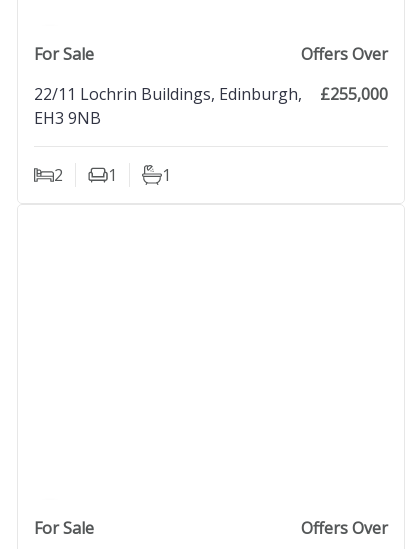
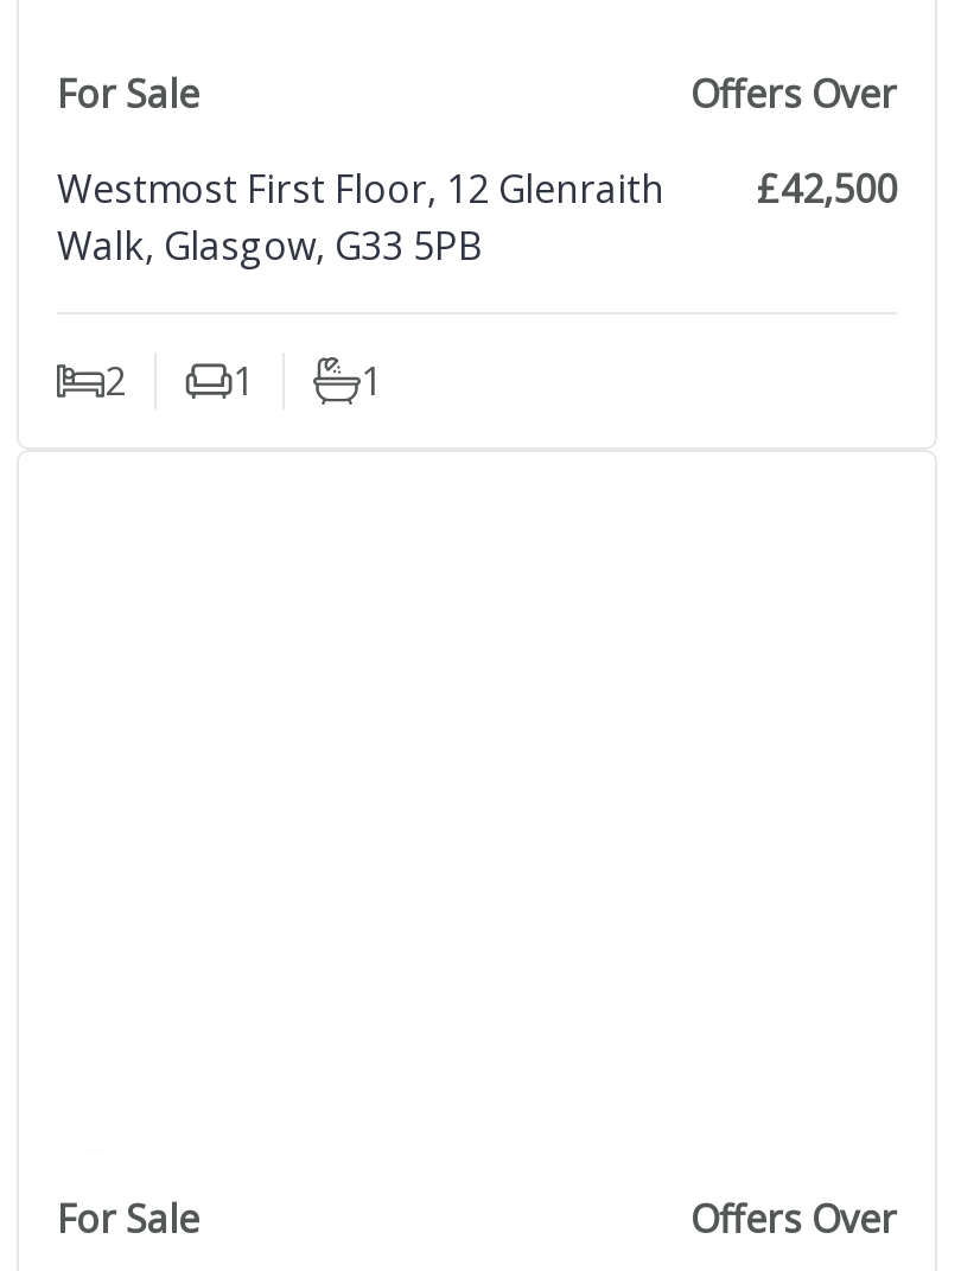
- 22/11 Lochrin Buildings, Edinburgh,
- EH3 9NB
+ Westmost First Floor, 12 Glenraith
+ Walk, Glasgow, G33 5PB

- £255,000
+ £42,500
